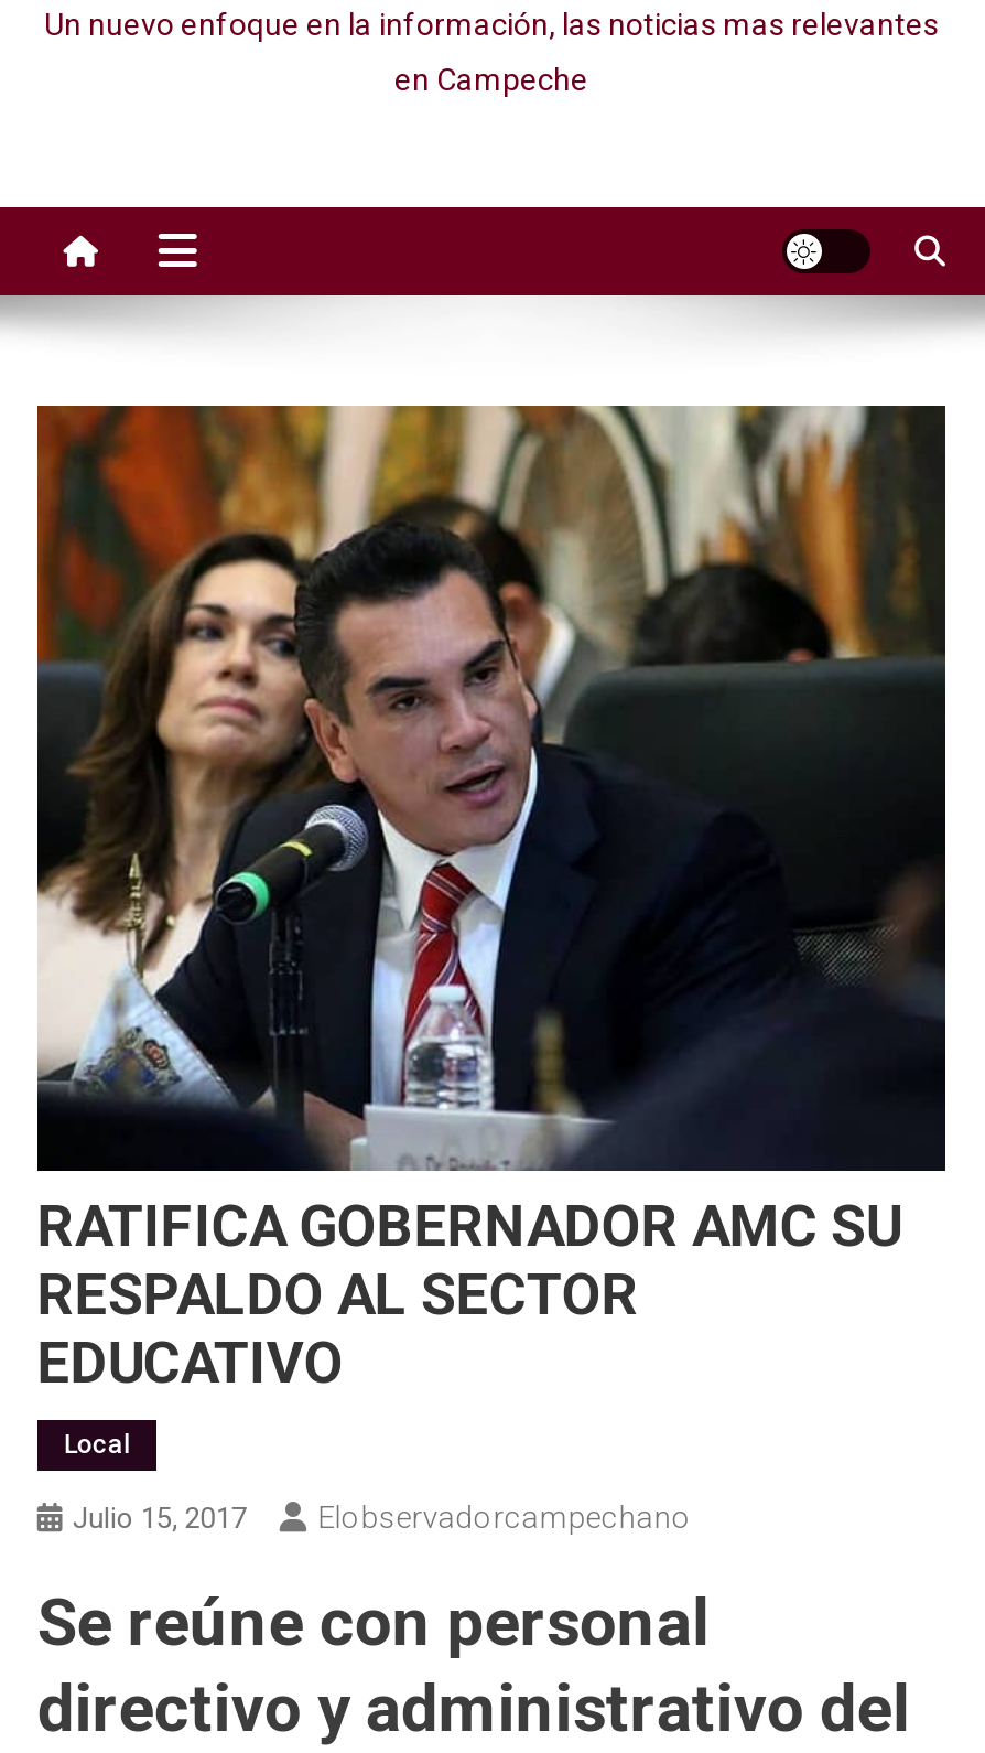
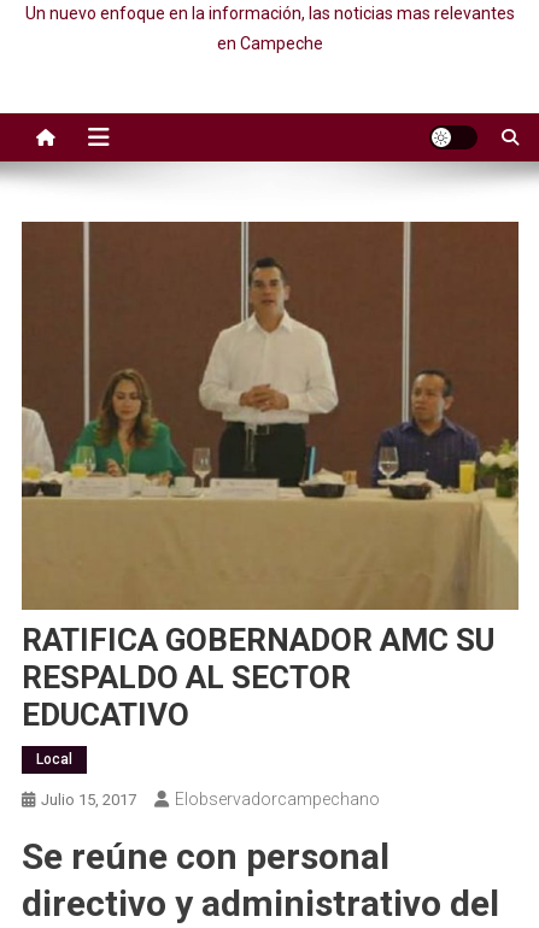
- [image]
+ [image]
